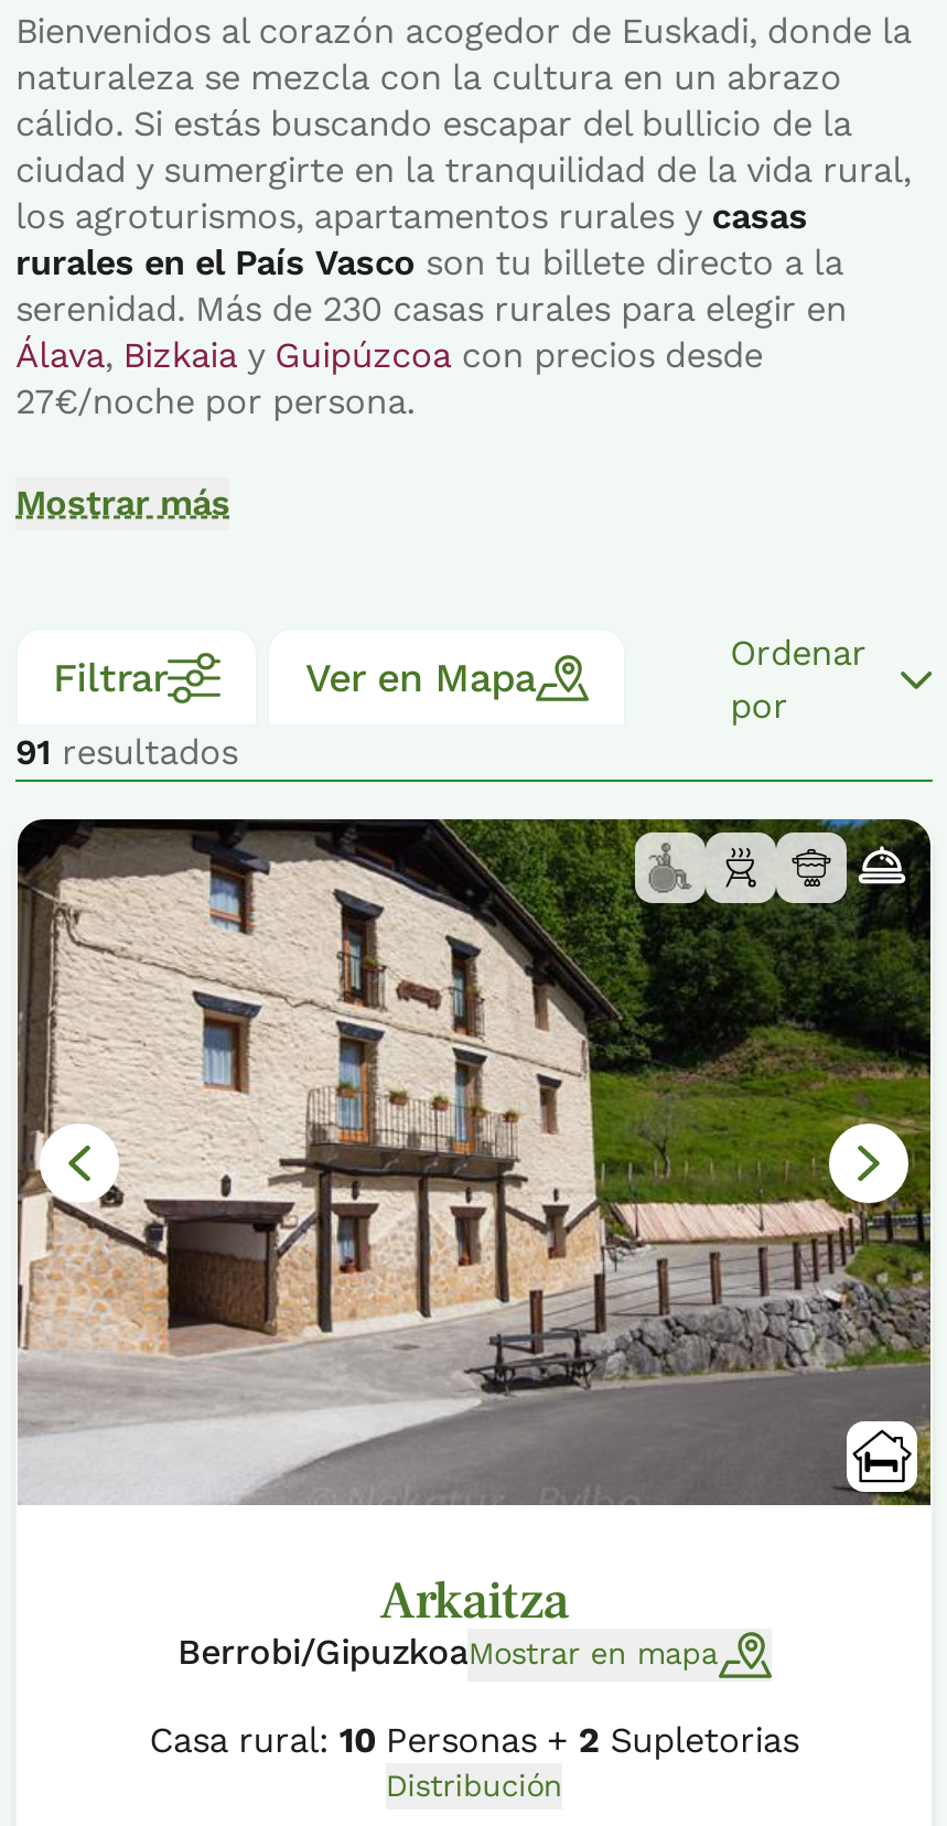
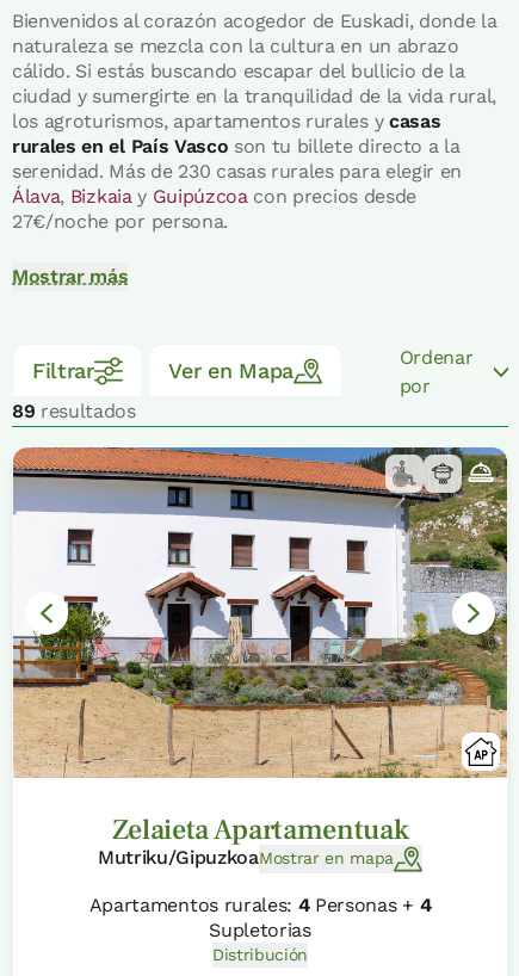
- 91 resultados
+ 89 resultados

- [image]
- Arkaitza
- Berrobi/GipuzkoaMostrar en mapa
+ [image]
+ Zelaieta Apartamentuak
+ Mutriku/GipuzkoaMostrar en mapa

- Casa rural: 10 Personas + 2 Supletorias
+ Apartamentos rurales: 4 Personas + 4
+ Supletorias
